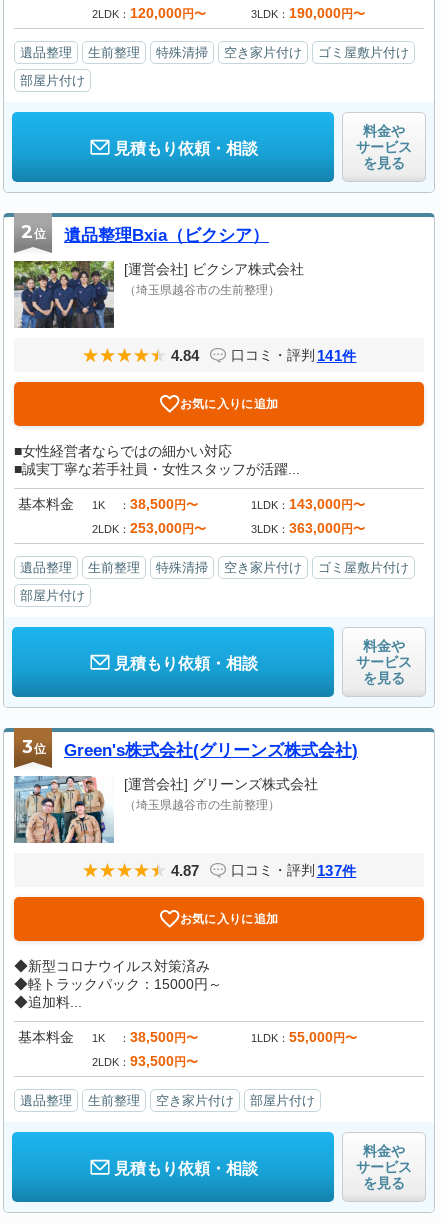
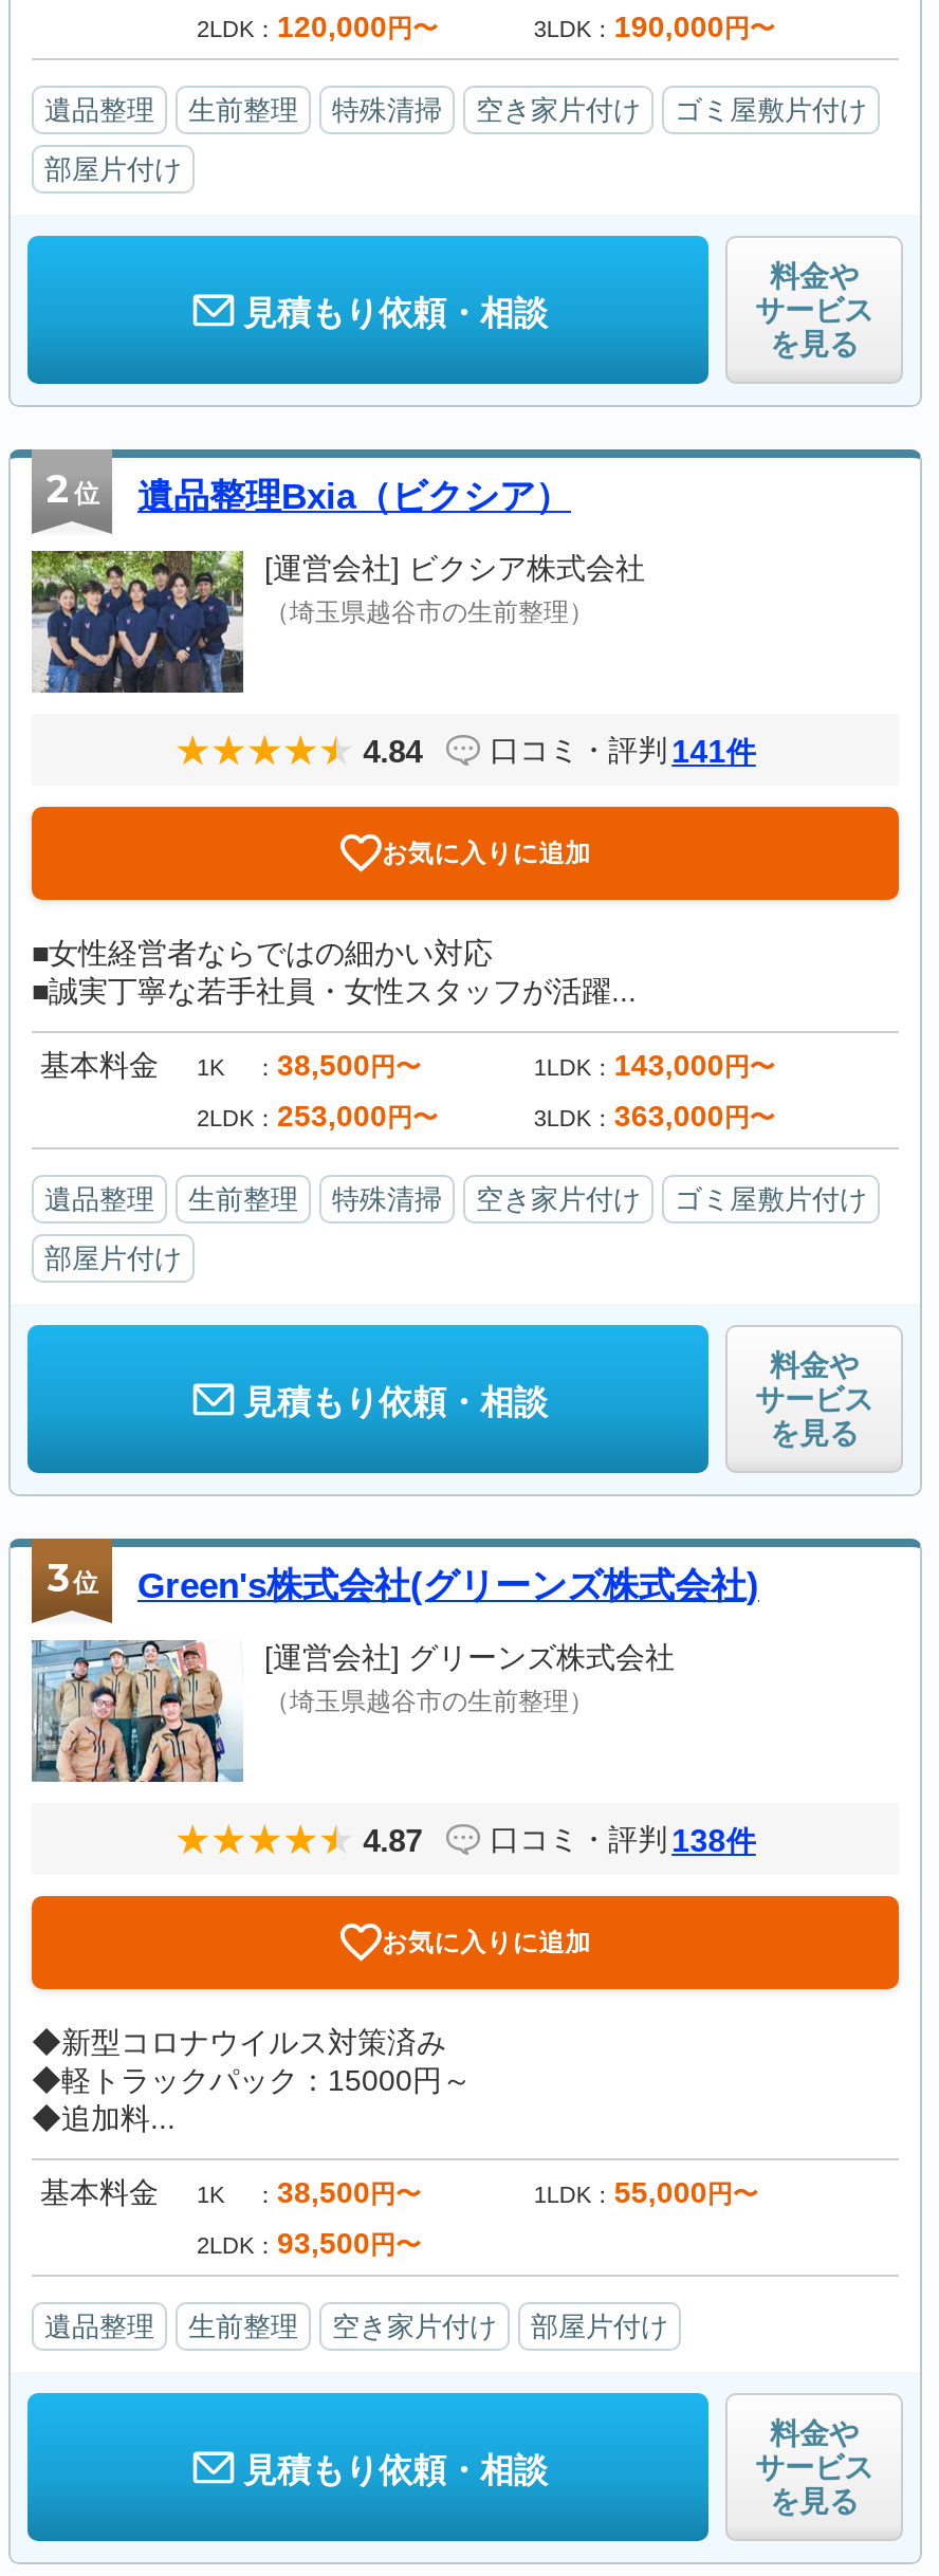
- 口コミ・評判 137件
+ 口コミ・評判 138件
